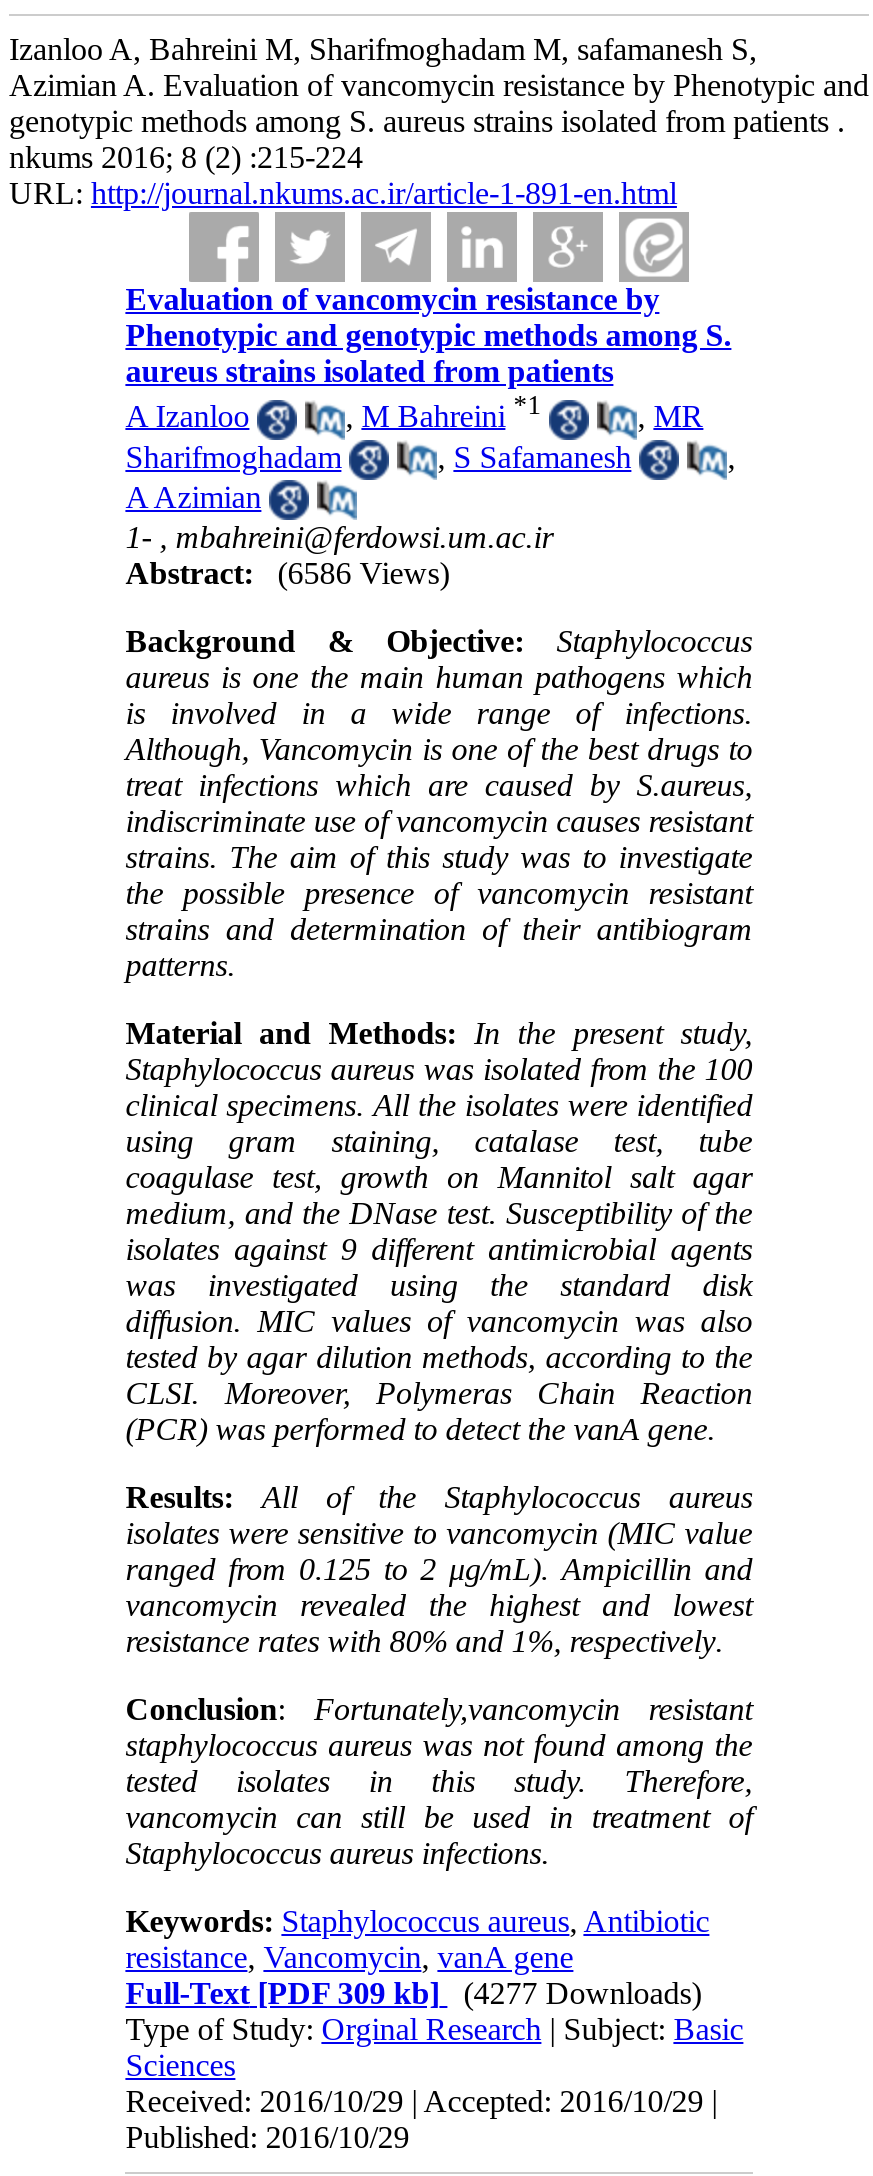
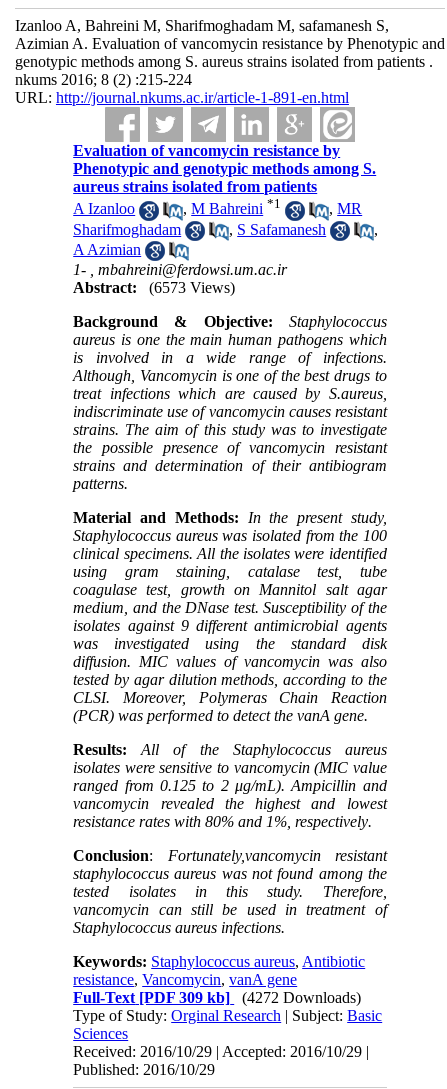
- Abstract: (6586 Views)
+ Abstract: (6573 Views)

- Full-Text [PDF 309 kb] (4277 Downloads)
+ Full-Text [PDF 309 kb] (4272 Downloads)
